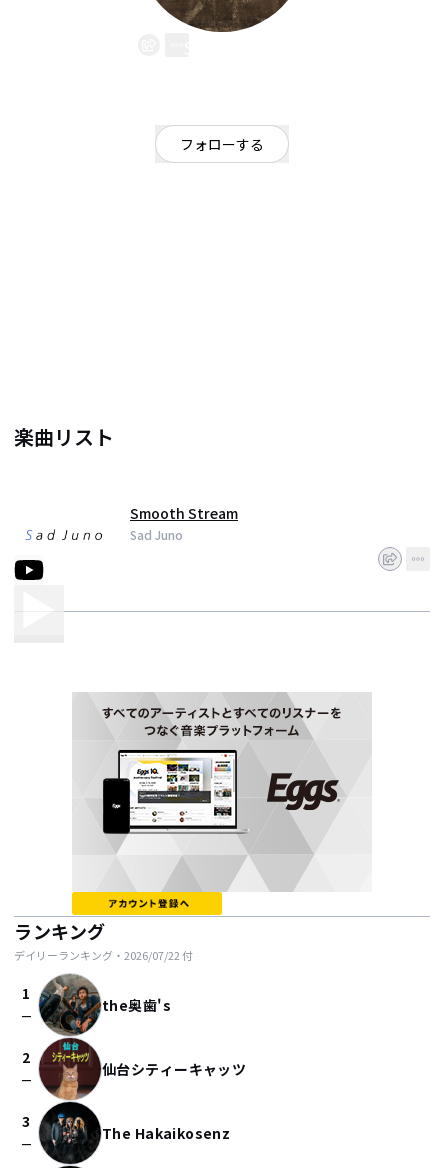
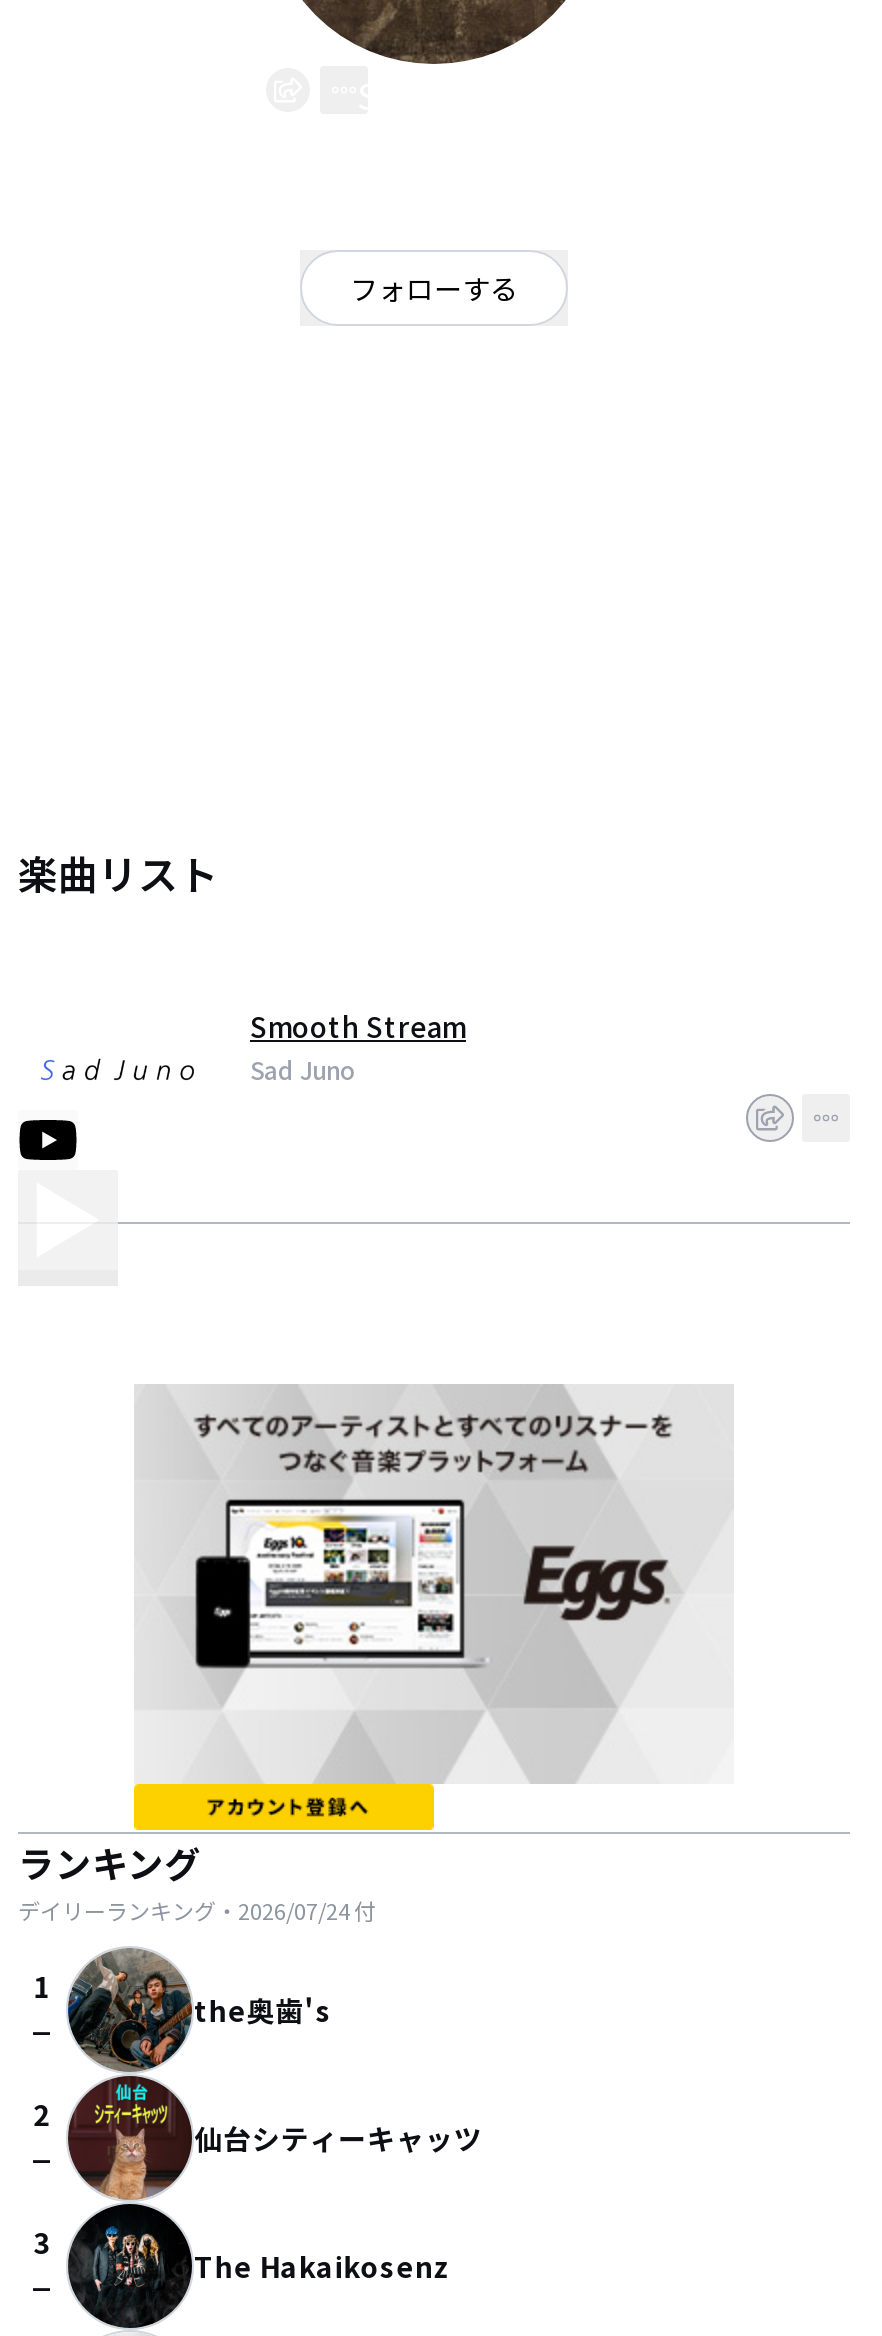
- デイリーランキング・2026/07/22付
+ デイリーランキング・2026/07/24付
